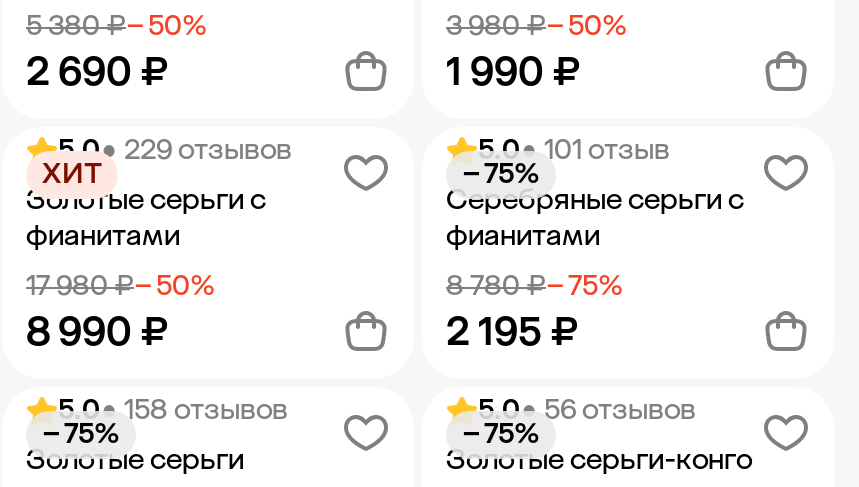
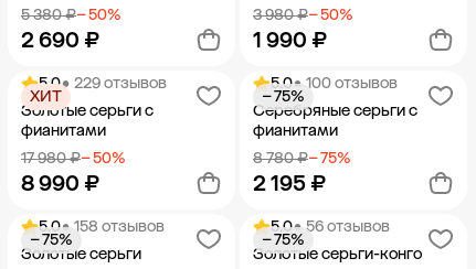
- 5.0• 101 отзыв
+ 5.0• 100 отзывов
